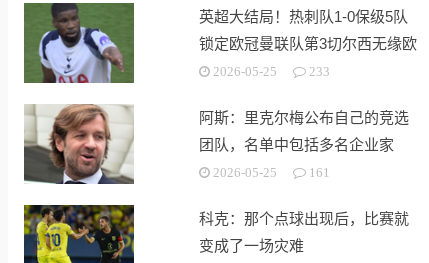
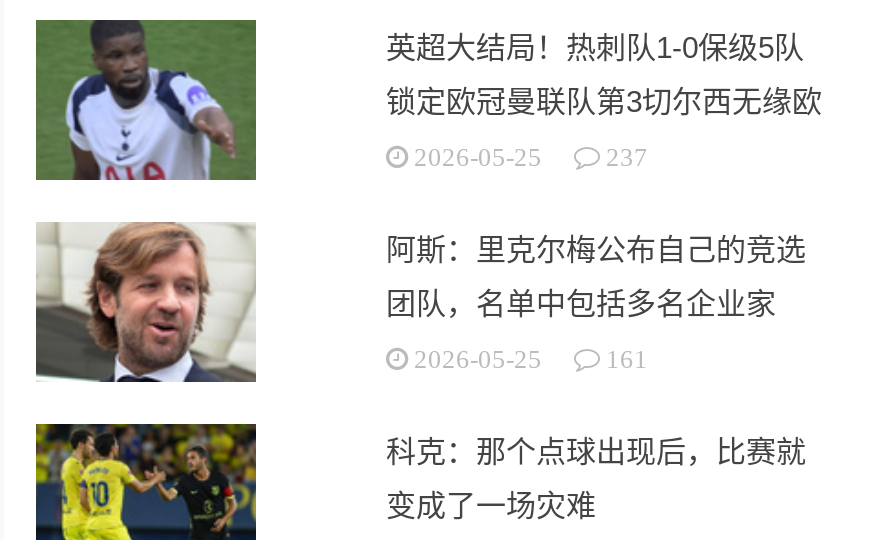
- 233
+ 237
